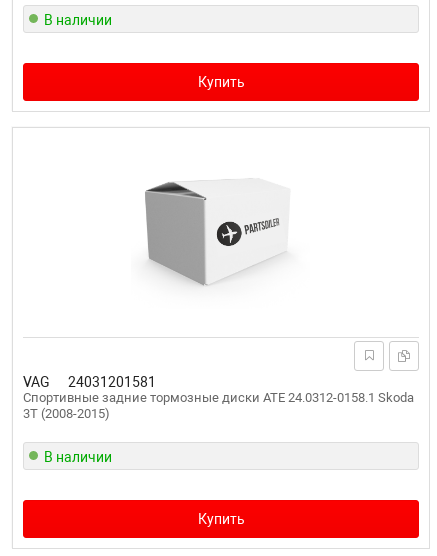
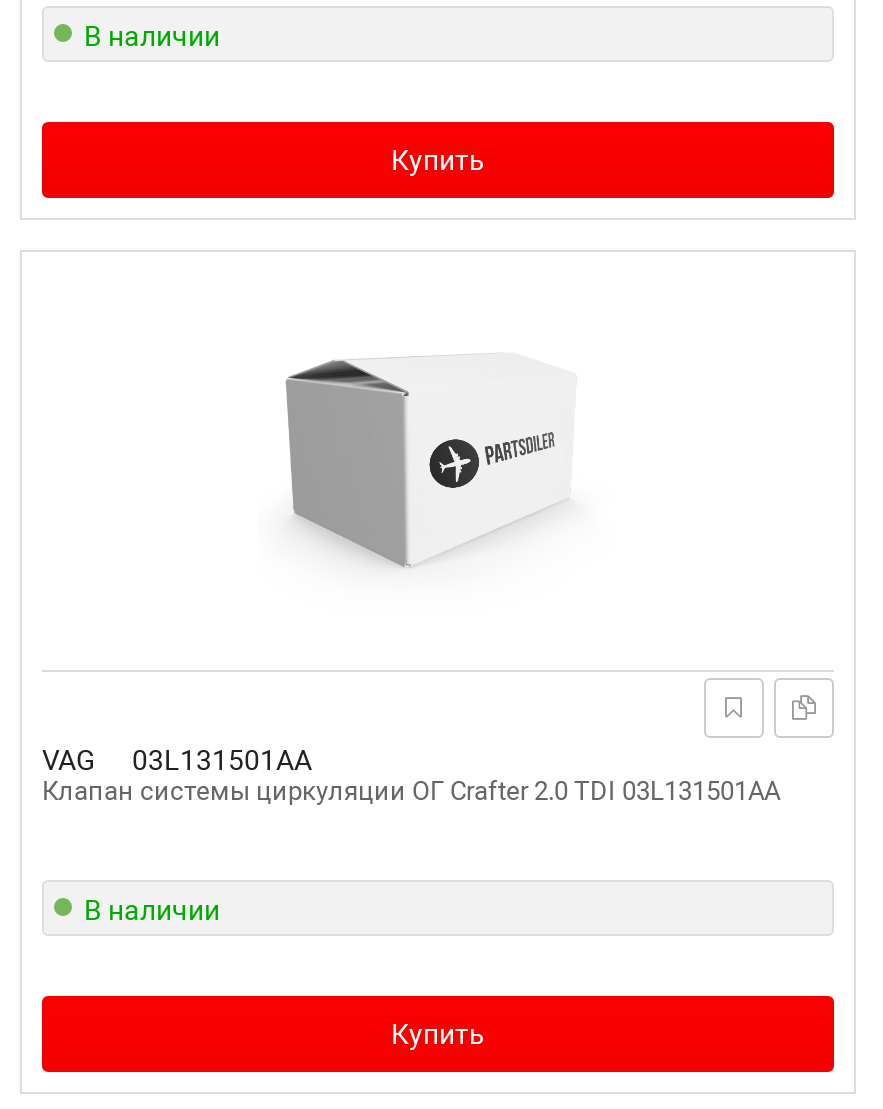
- 24031201581
- Спортивные задние тормозные диски ATE 24.0312-0158.1 Skoda
- 3T (2008-2015)
+ 03L131501AA
+ Клапан системы циркуляции ОГ Crafter 2.0 TDI 03L131501AA
